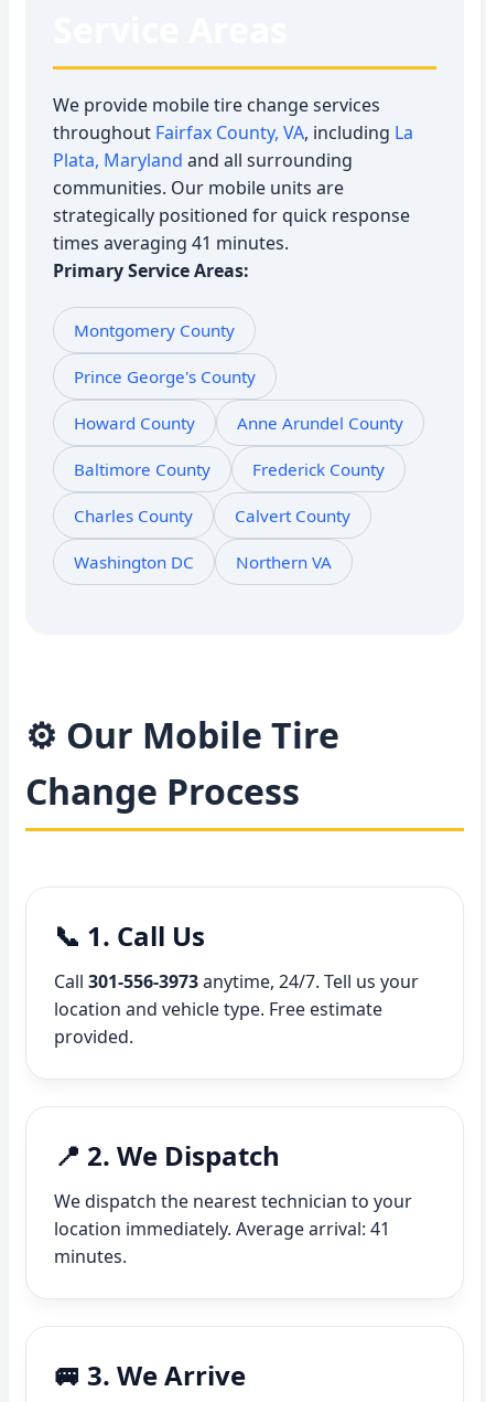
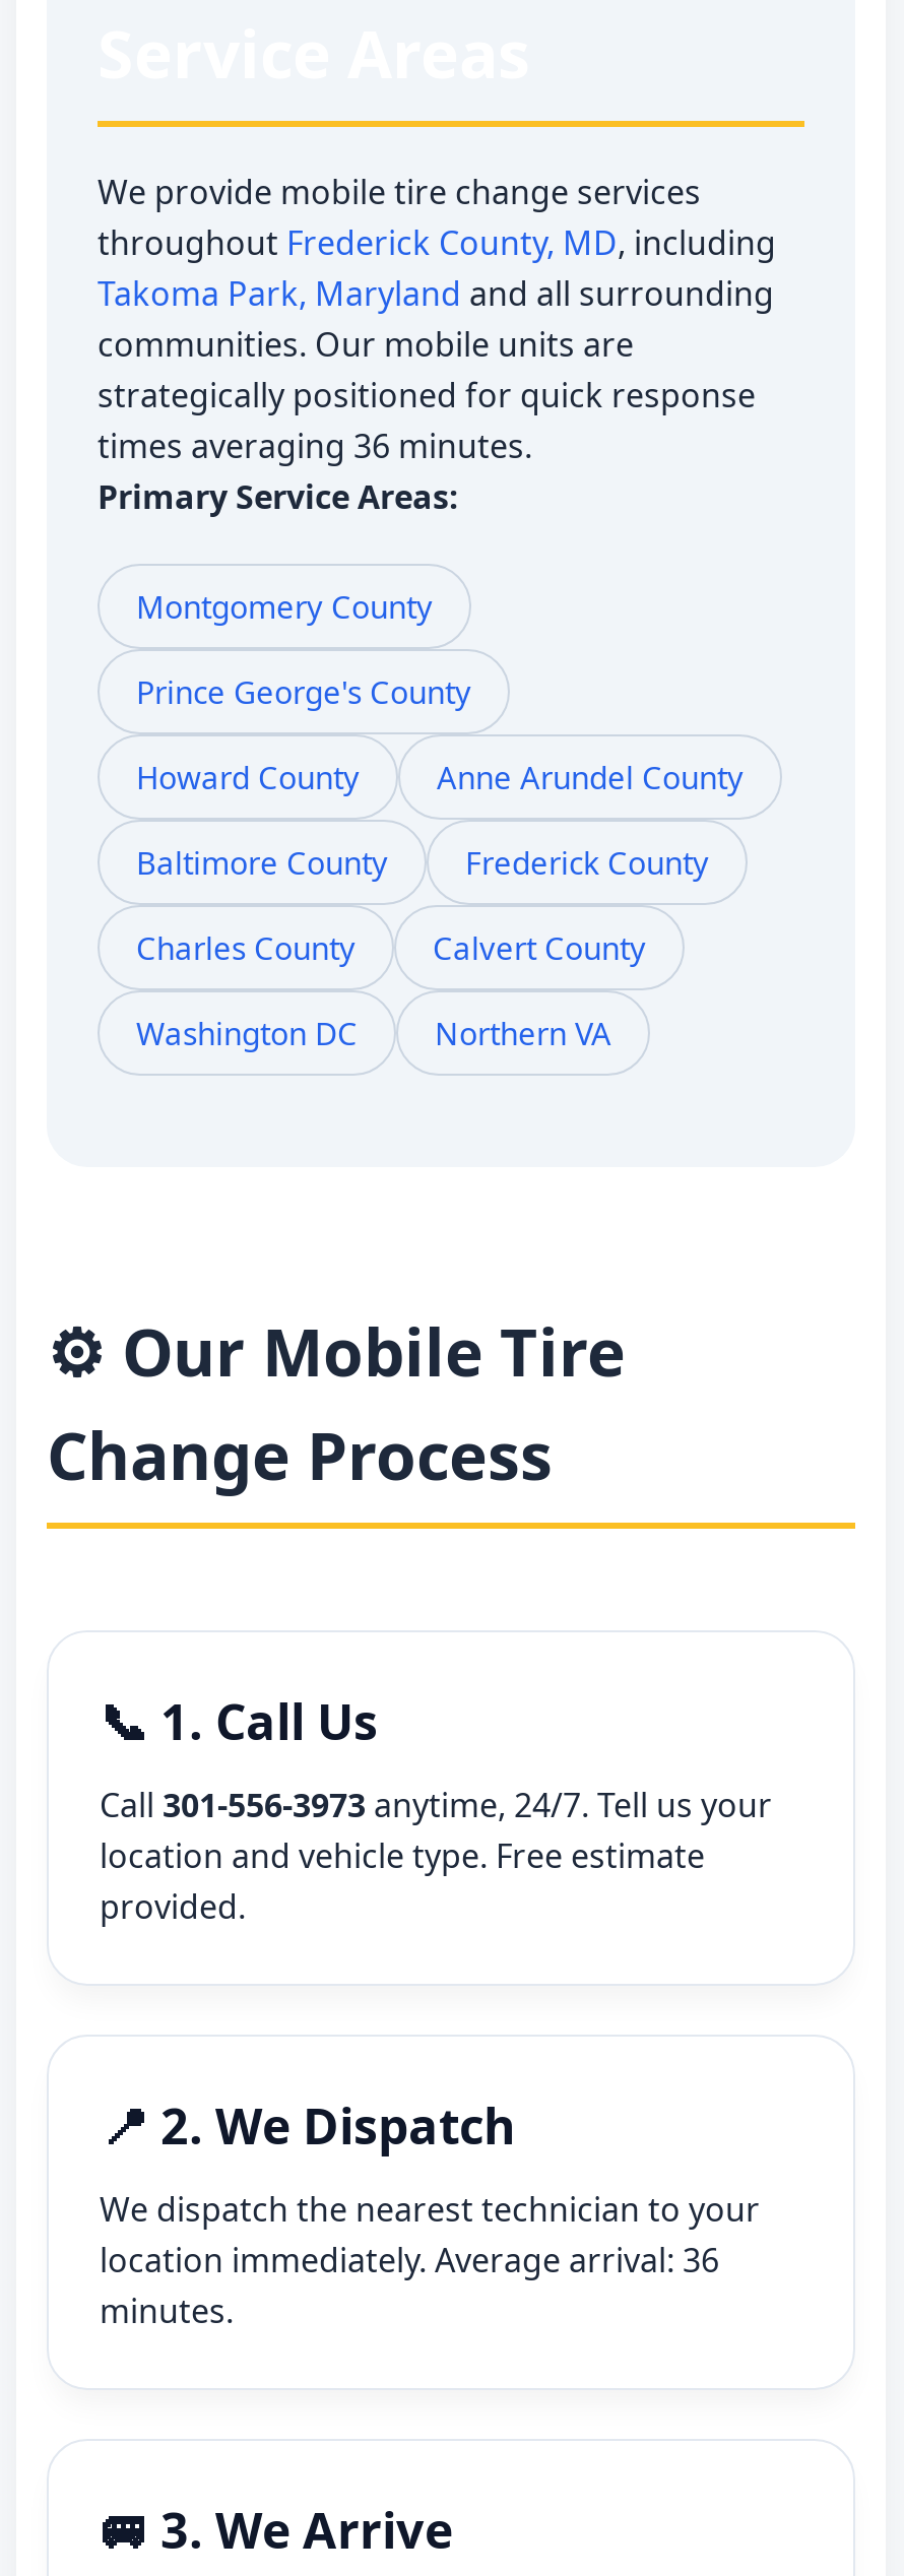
- throughout Fairfax County, VA, including La
- Plata, Maryland and all surrounding
+ throughout Frederick County, MD, including
+ Takoma Park, Maryland and all surrounding

- times averaging 41 minutes.
+ times averaging 36 minutes.

- location immediately. Average arrival: 41
+ location immediately. Average arrival: 36
